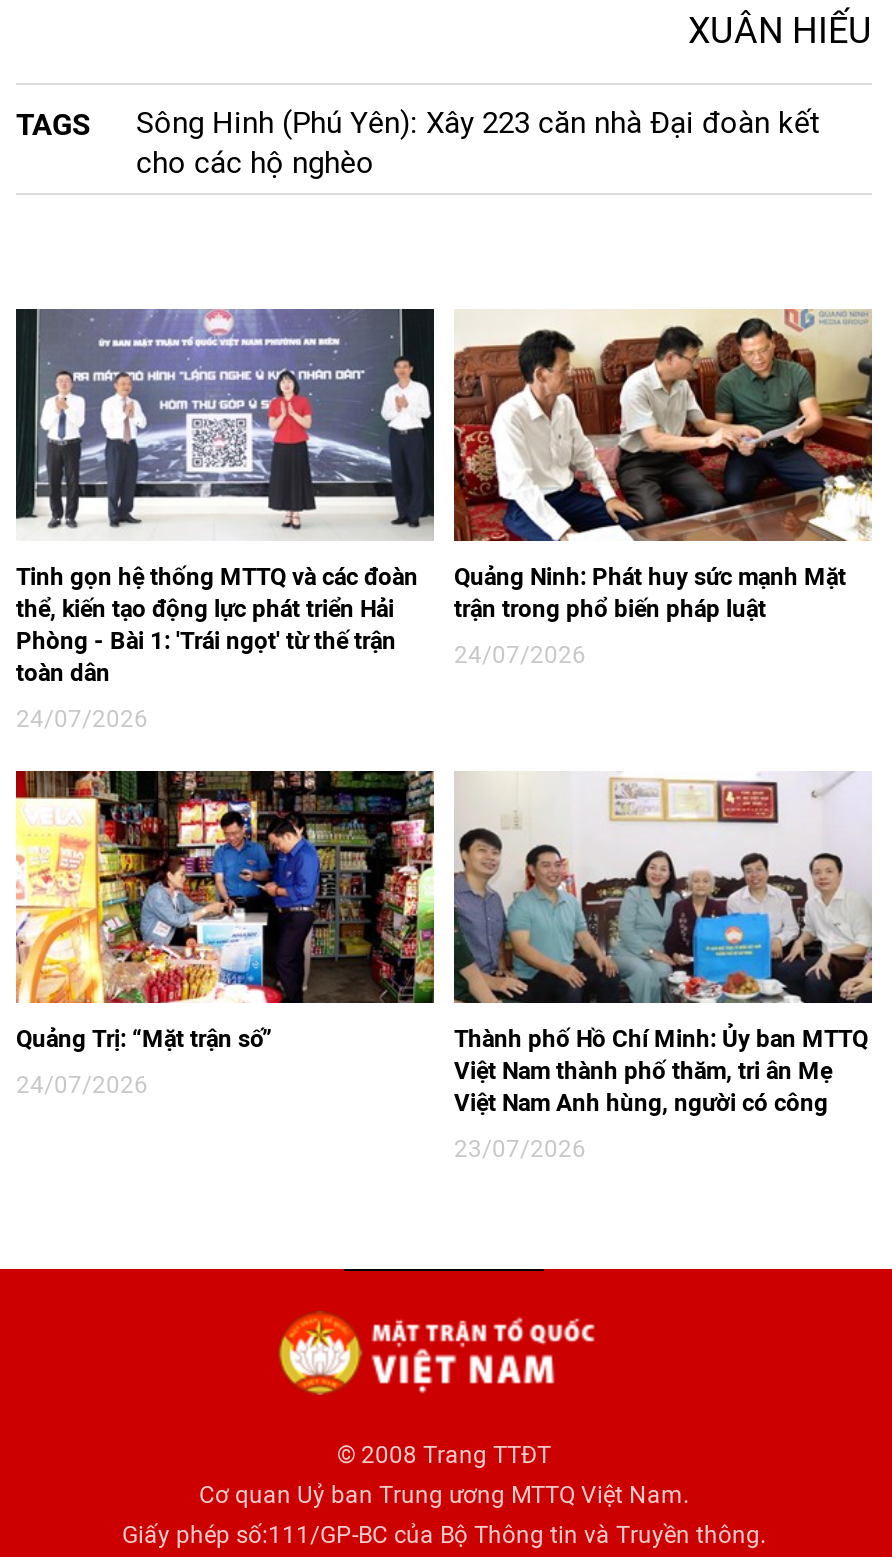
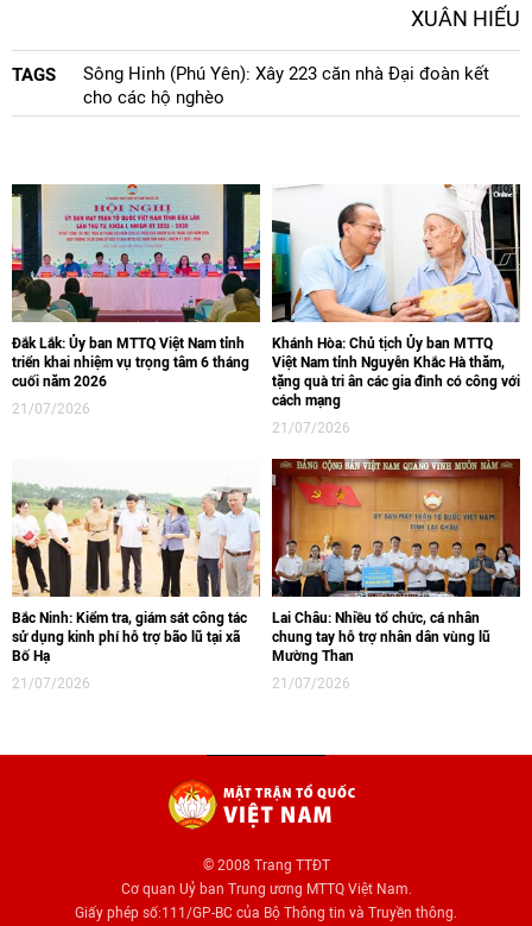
- [image]
- Tinh gọn hệ thống MTTQ và các đoàn
- thể, kiến tạo động lực phát triển Hải
- Phòng - Bài 1: 'Trái ngọt' từ thế trận
- toàn dân
+ [image]
+ Đắk Lắk: Ủy ban MTTQ Việt Nam tỉnh
+ triển khai nhiệm vụ trọng tâm 6 tháng
+ cuối năm 2026

- [image]
- Quảng Ninh: Phát huy sức mạnh Mặt
- trận trong phổ biến pháp luật
+ [image]
+ Khánh Hòa: Chủ tịch Ủy ban MTTQ
+ Việt Nam tỉnh Nguyễn Khắc Hà thăm,
+ tặng quà tri ân các gia đình có công với
+ cách mạng

- 24/07/2026
+ 21/07/2026

- 24/07/2026
+ 21/07/2026

- [image]
- Quảng Trị: “Mặt trận số”
+ [image]
+ Bắc Ninh: Kiểm tra, giám sát công tác
+ sử dụng kinh phí hỗ trợ bão lũ tại xã
+ Bố Hạ

- [image]
- Thành phố Hồ Chí Minh: Ủy ban MTTQ
- Việt Nam thành phố thăm, tri ân Mẹ
- Việt Nam Anh hùng, người có công
+ [image]
+ Lai Châu: Nhiều tổ chức, cá nhân
+ chung tay hỗ trợ nhân dân vùng lũ
+ Mường Than

- 24/07/2026
+ 21/07/2026

- 23/07/2026
+ 21/07/2026
